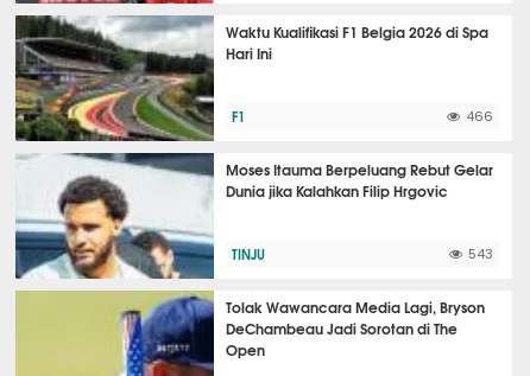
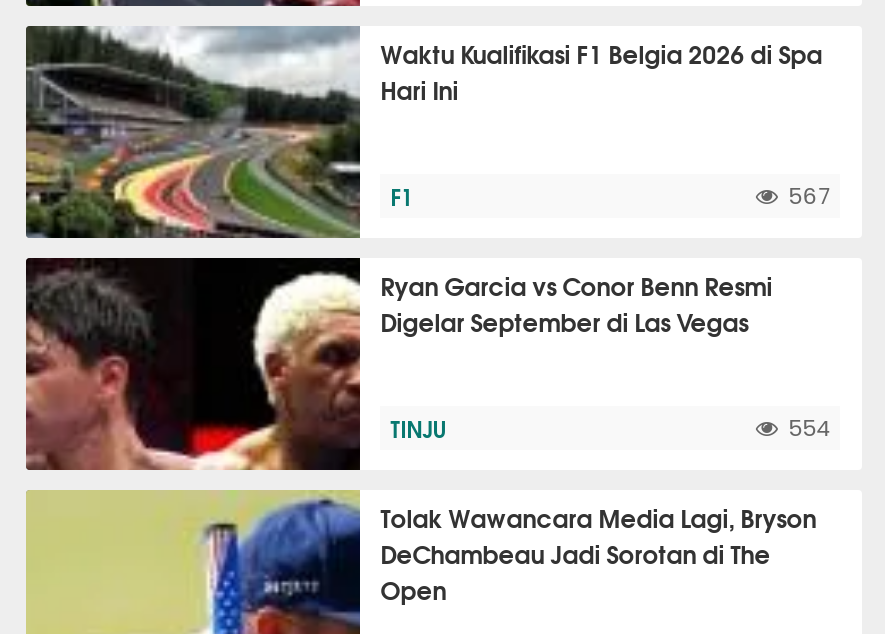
- 466
+ 567

- [image]
- Moses Itauma Berpeluang Rebut Gelar
- Dunia jika Kalahkan Filip Hrgovic
+ [image]
+ Ryan Garcia vs Conor Benn Resmi
+ Digelar September di Las Vegas

- 543
+ 554
